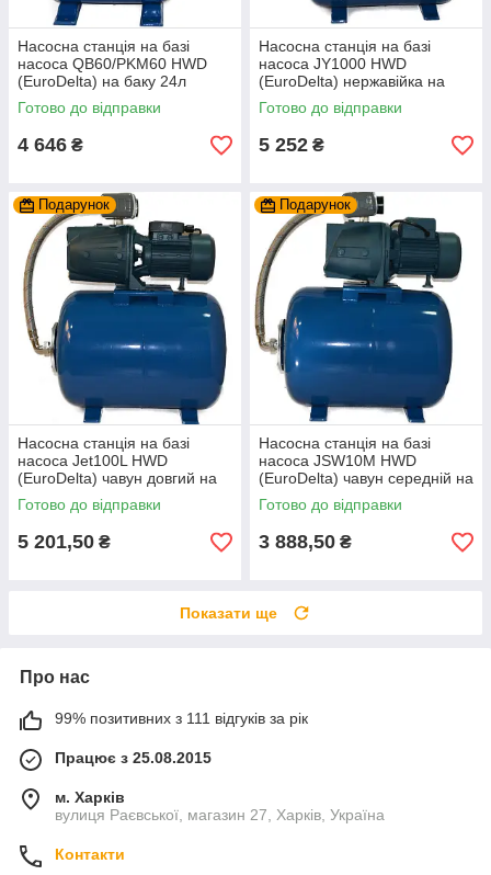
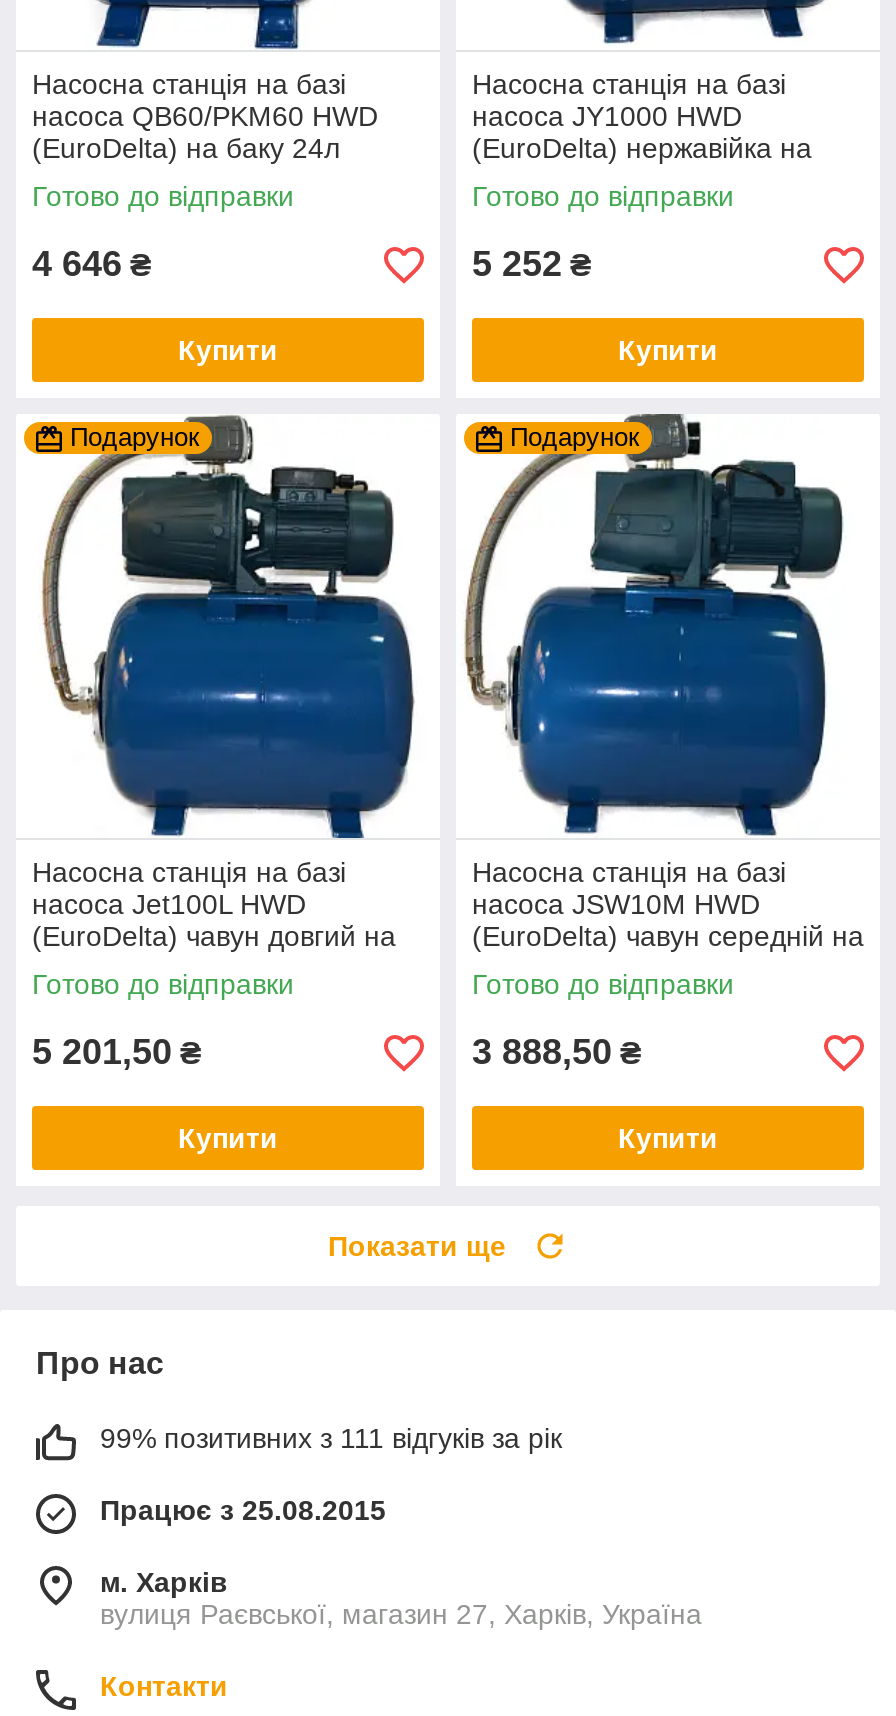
+ Купити

+ Купити

+ Купити

+ Купити
